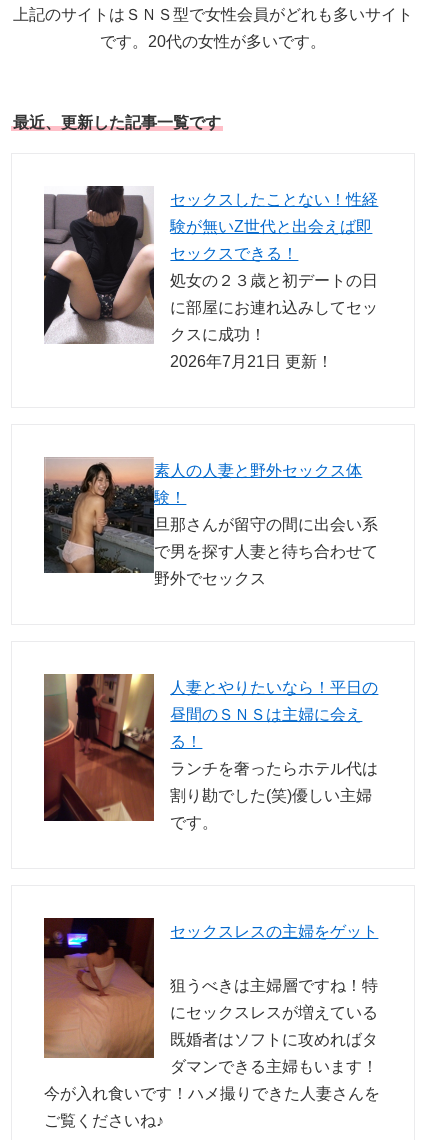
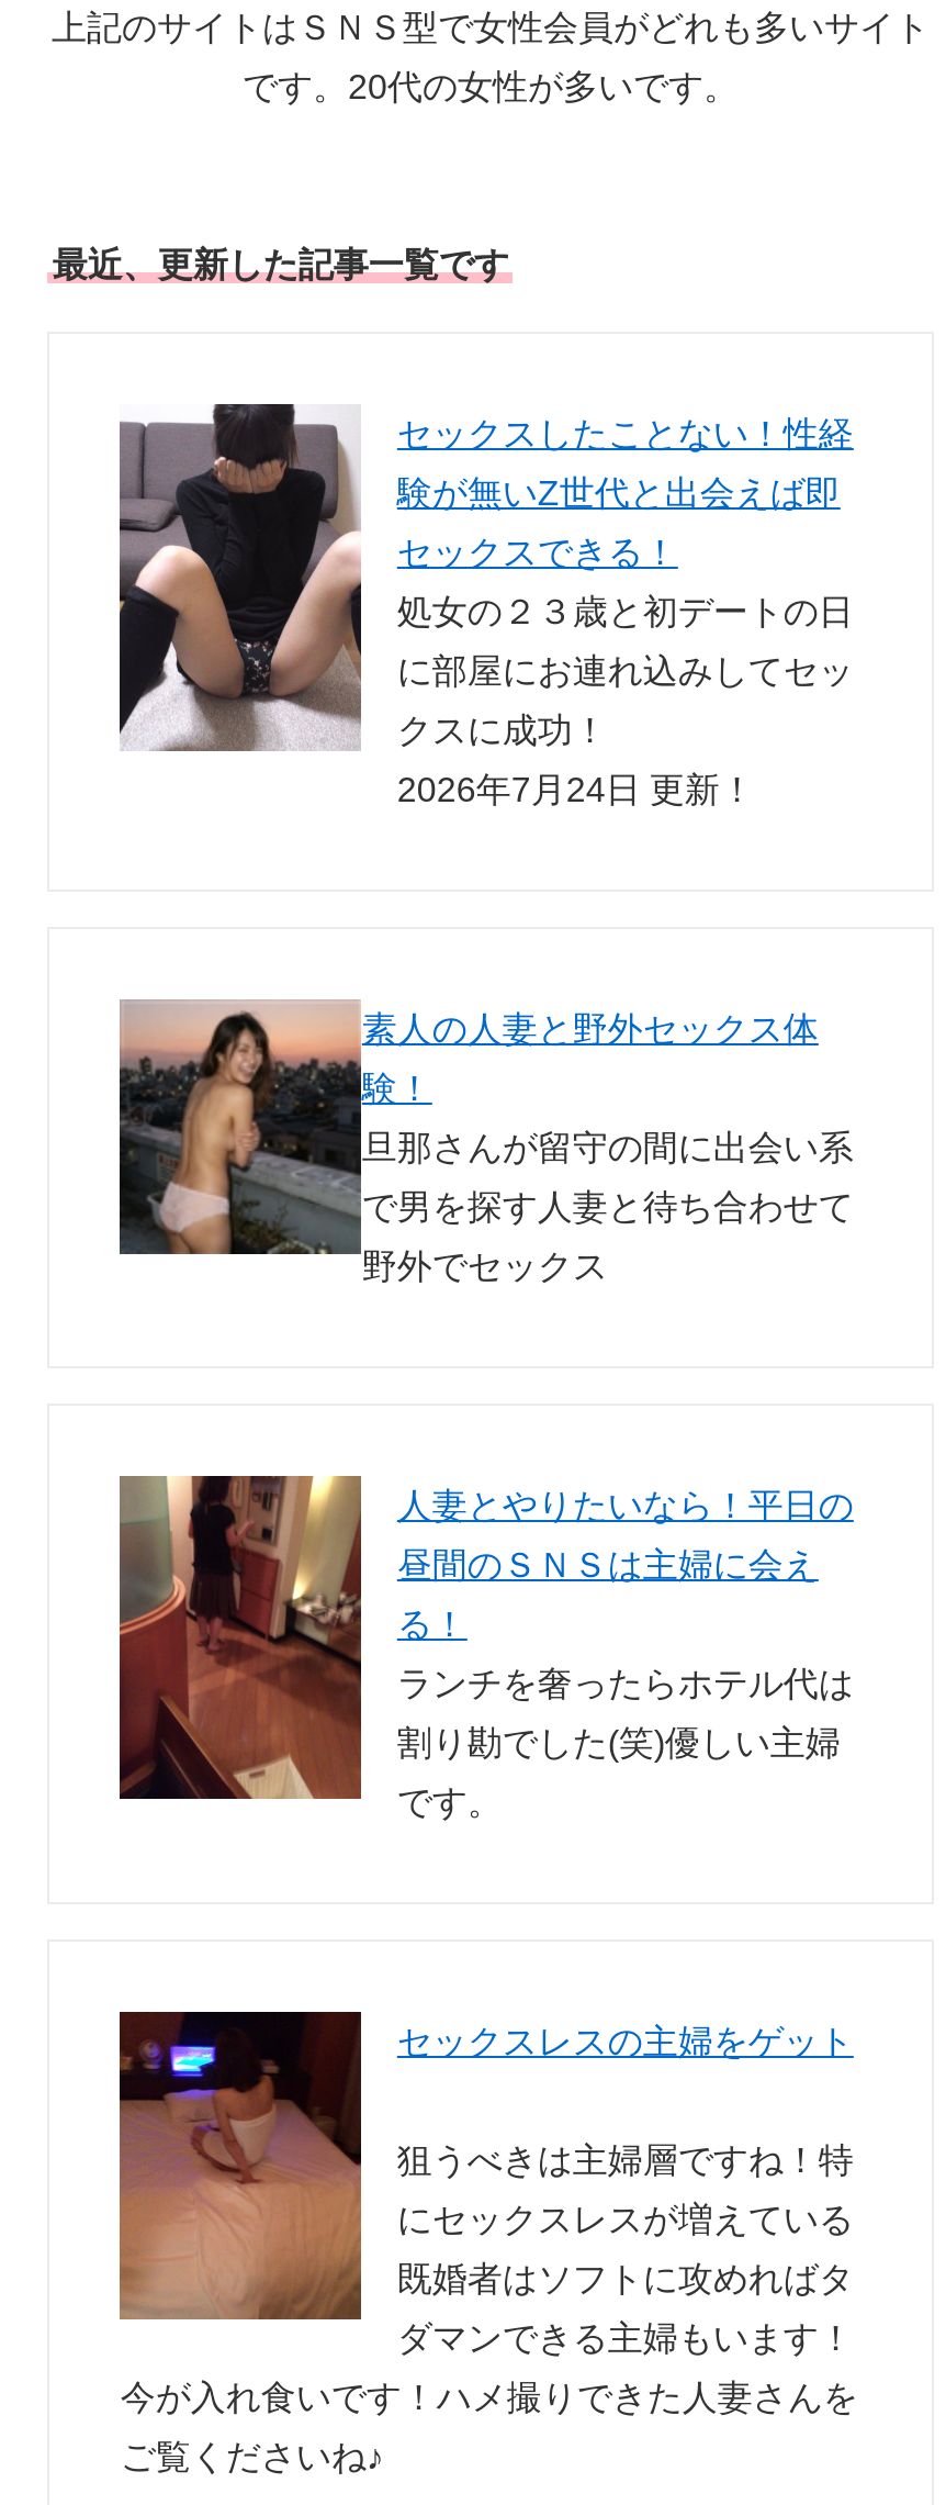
- 2026年7月21日 更新！
+ 2026年7月24日 更新！
